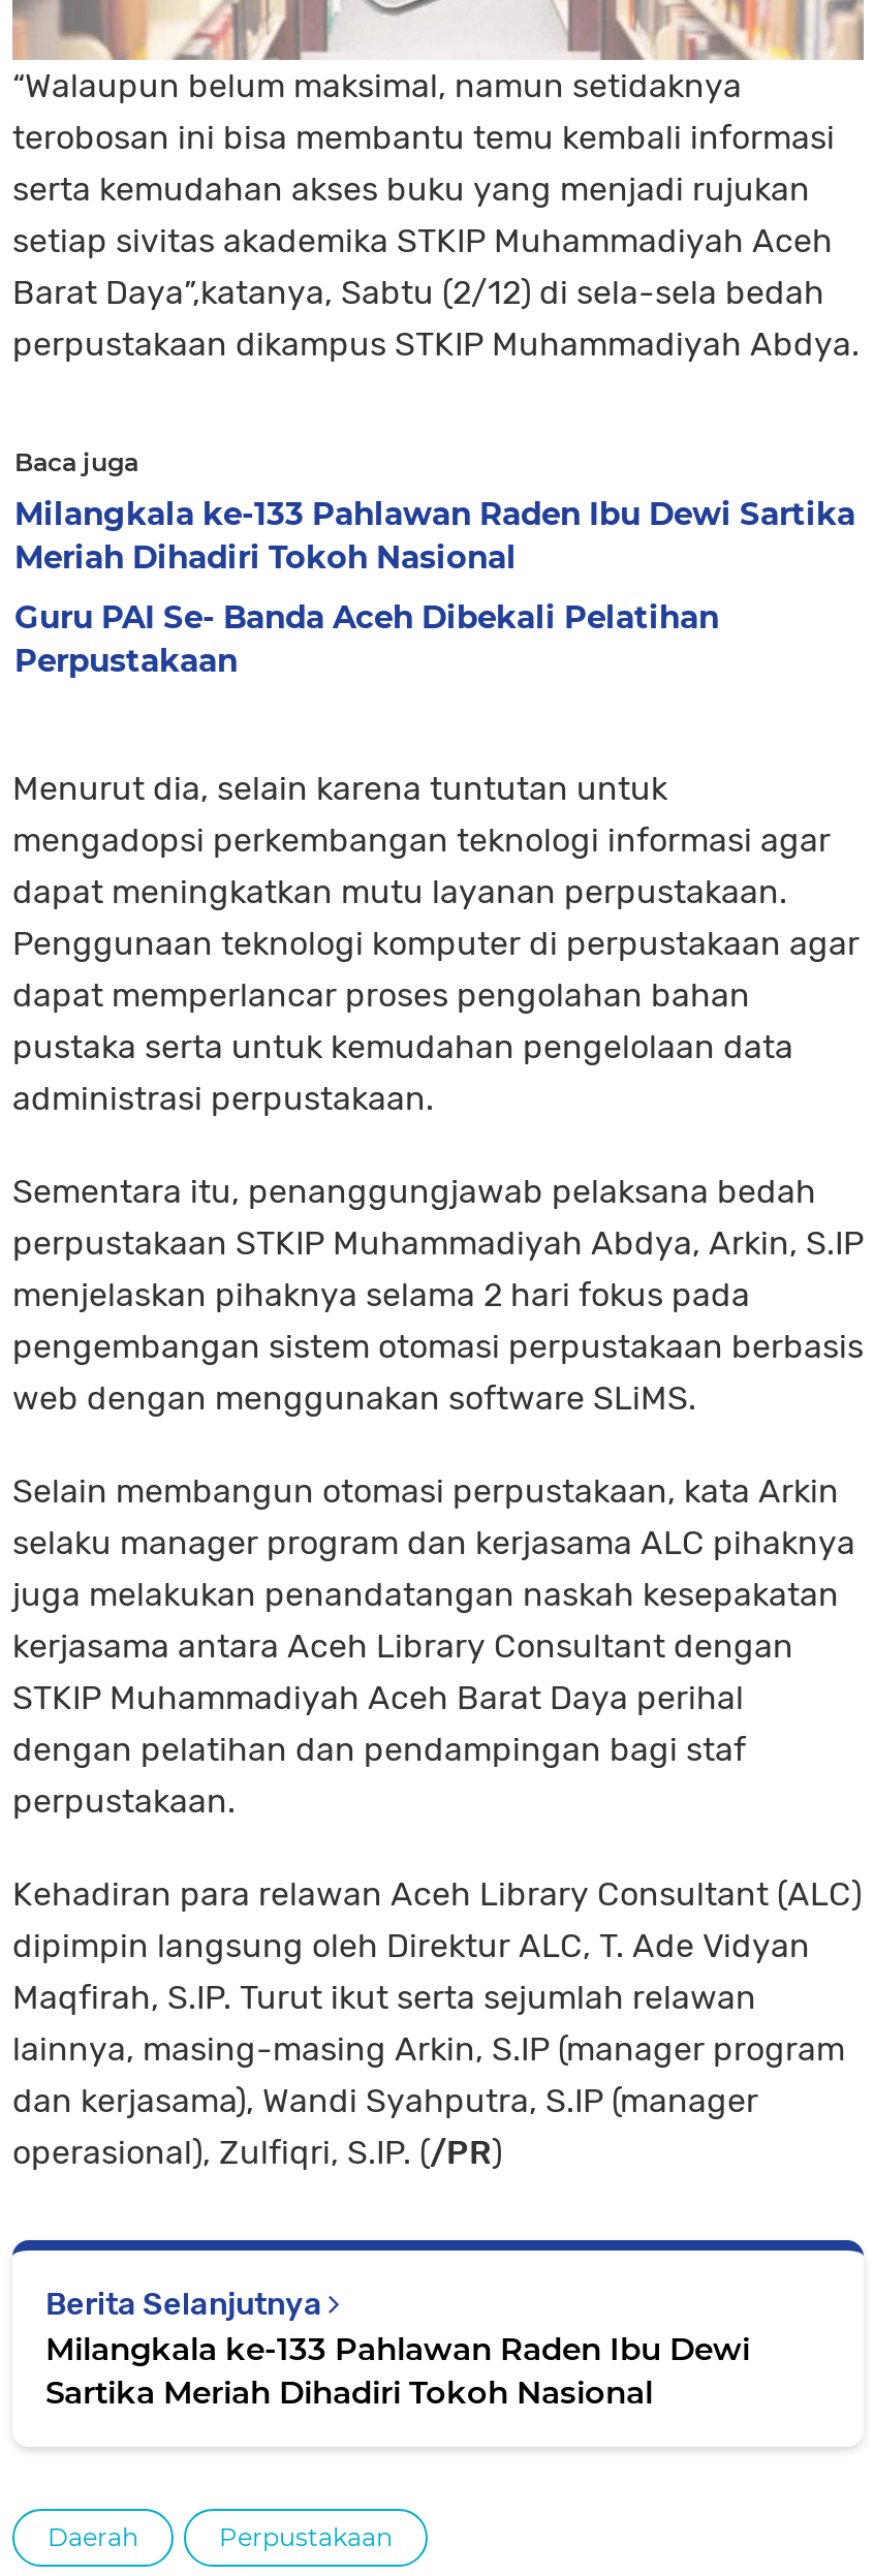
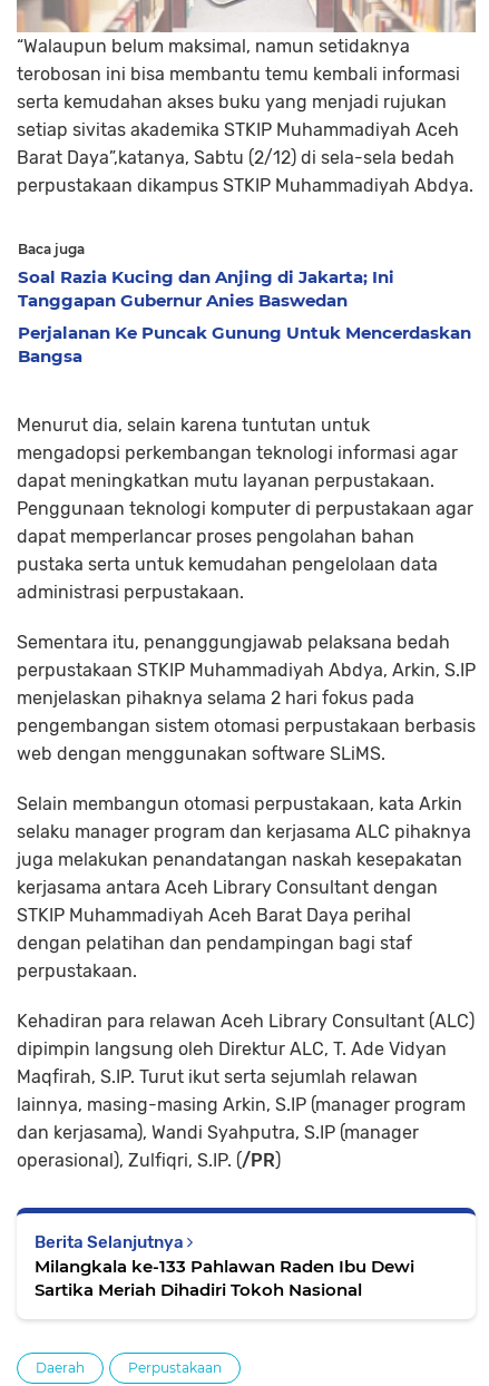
- Milangkala ke-133 Pahlawan Raden Ibu Dewi Sartika
- Meriah Dihadiri Tokoh Nasional
+ Soal Razia Kucing dan Anjing di Jakarta; Ini
+ Tanggapan Gubernur Anies Baswedan

- Guru PAI Se- Banda Aceh Dibekali Pelatihan
- Perpustakaan
+ Perjalanan Ke Puncak Gunung Untuk Mencerdaskan
+ Bangsa
